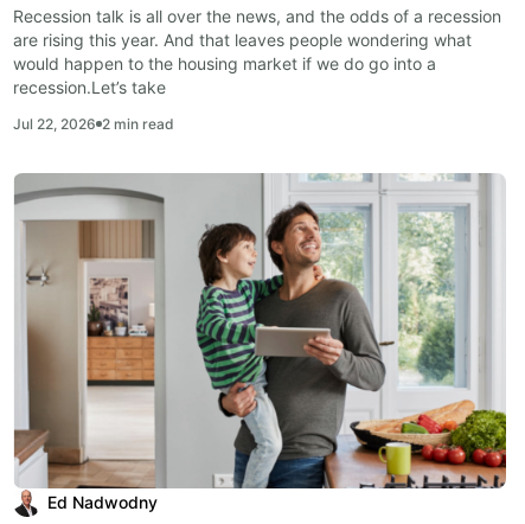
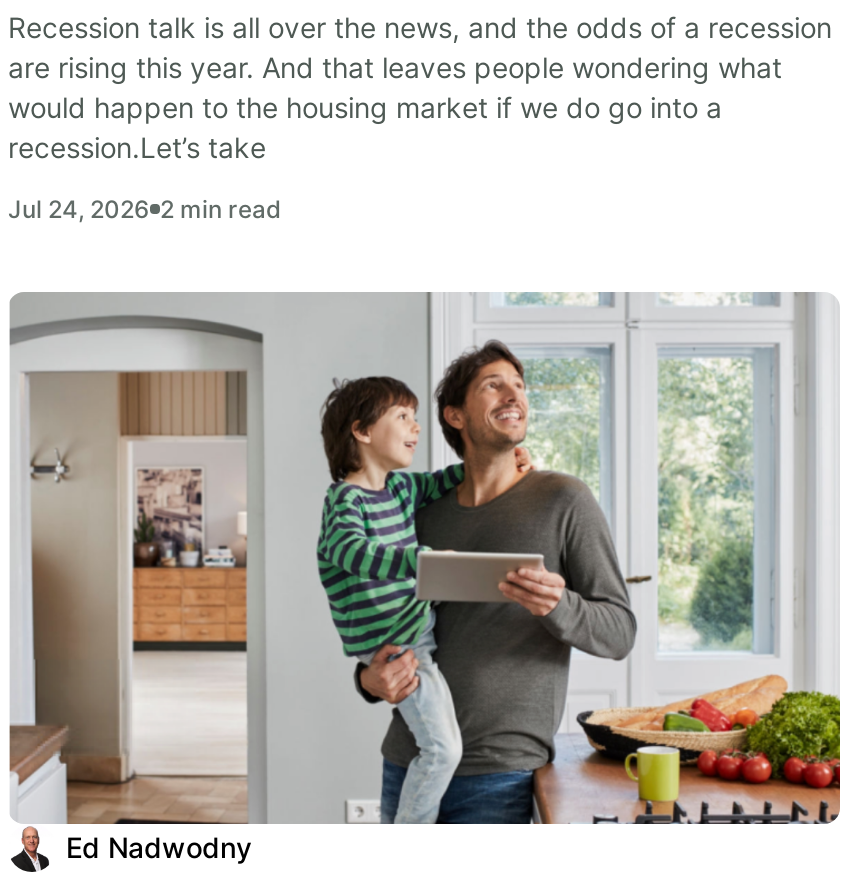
- Jul 22, 2026 2 min read
+ Jul 24, 2026 2 min read
